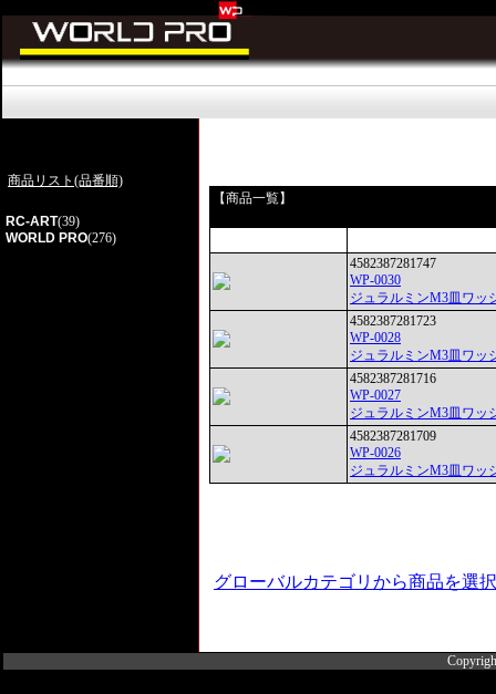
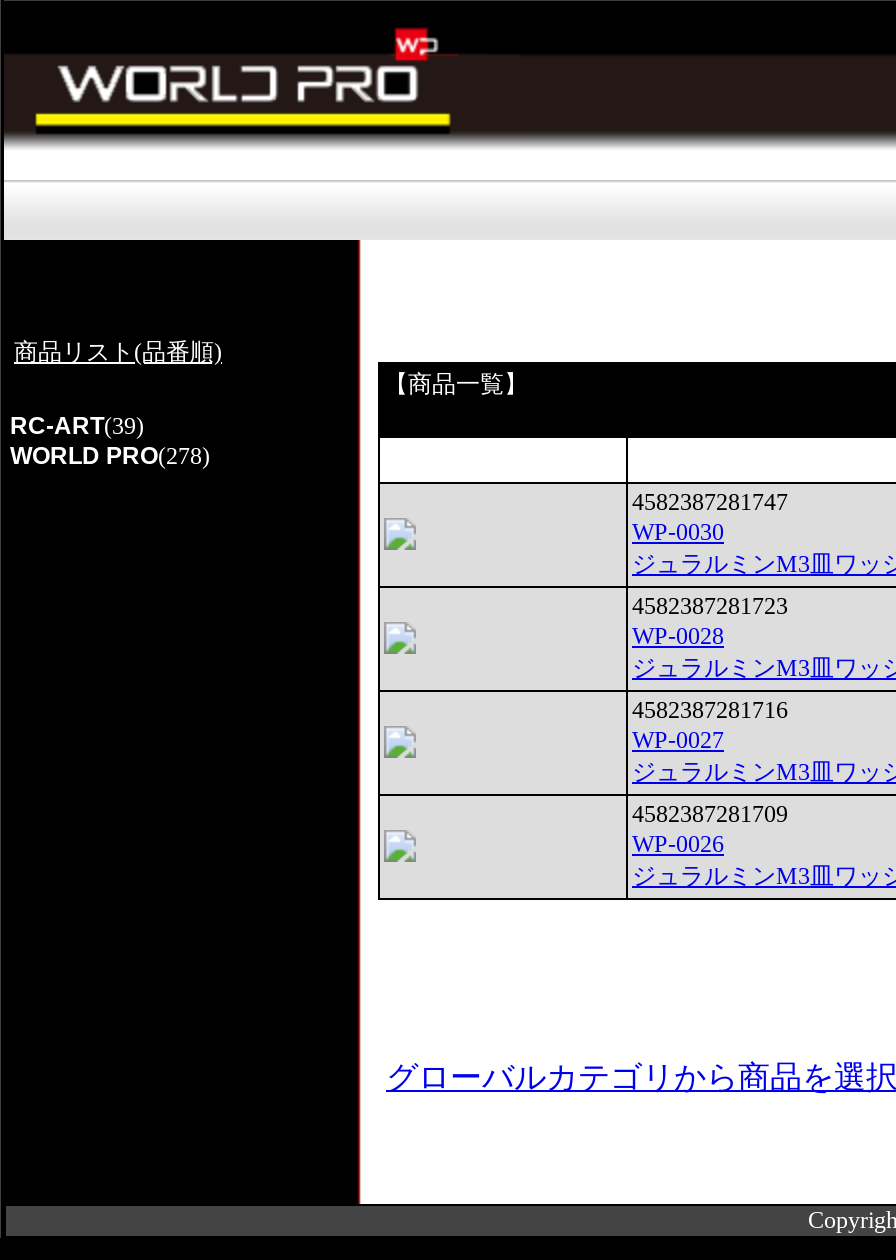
- WORLD PRO(276)
+ WORLD PRO(278)
